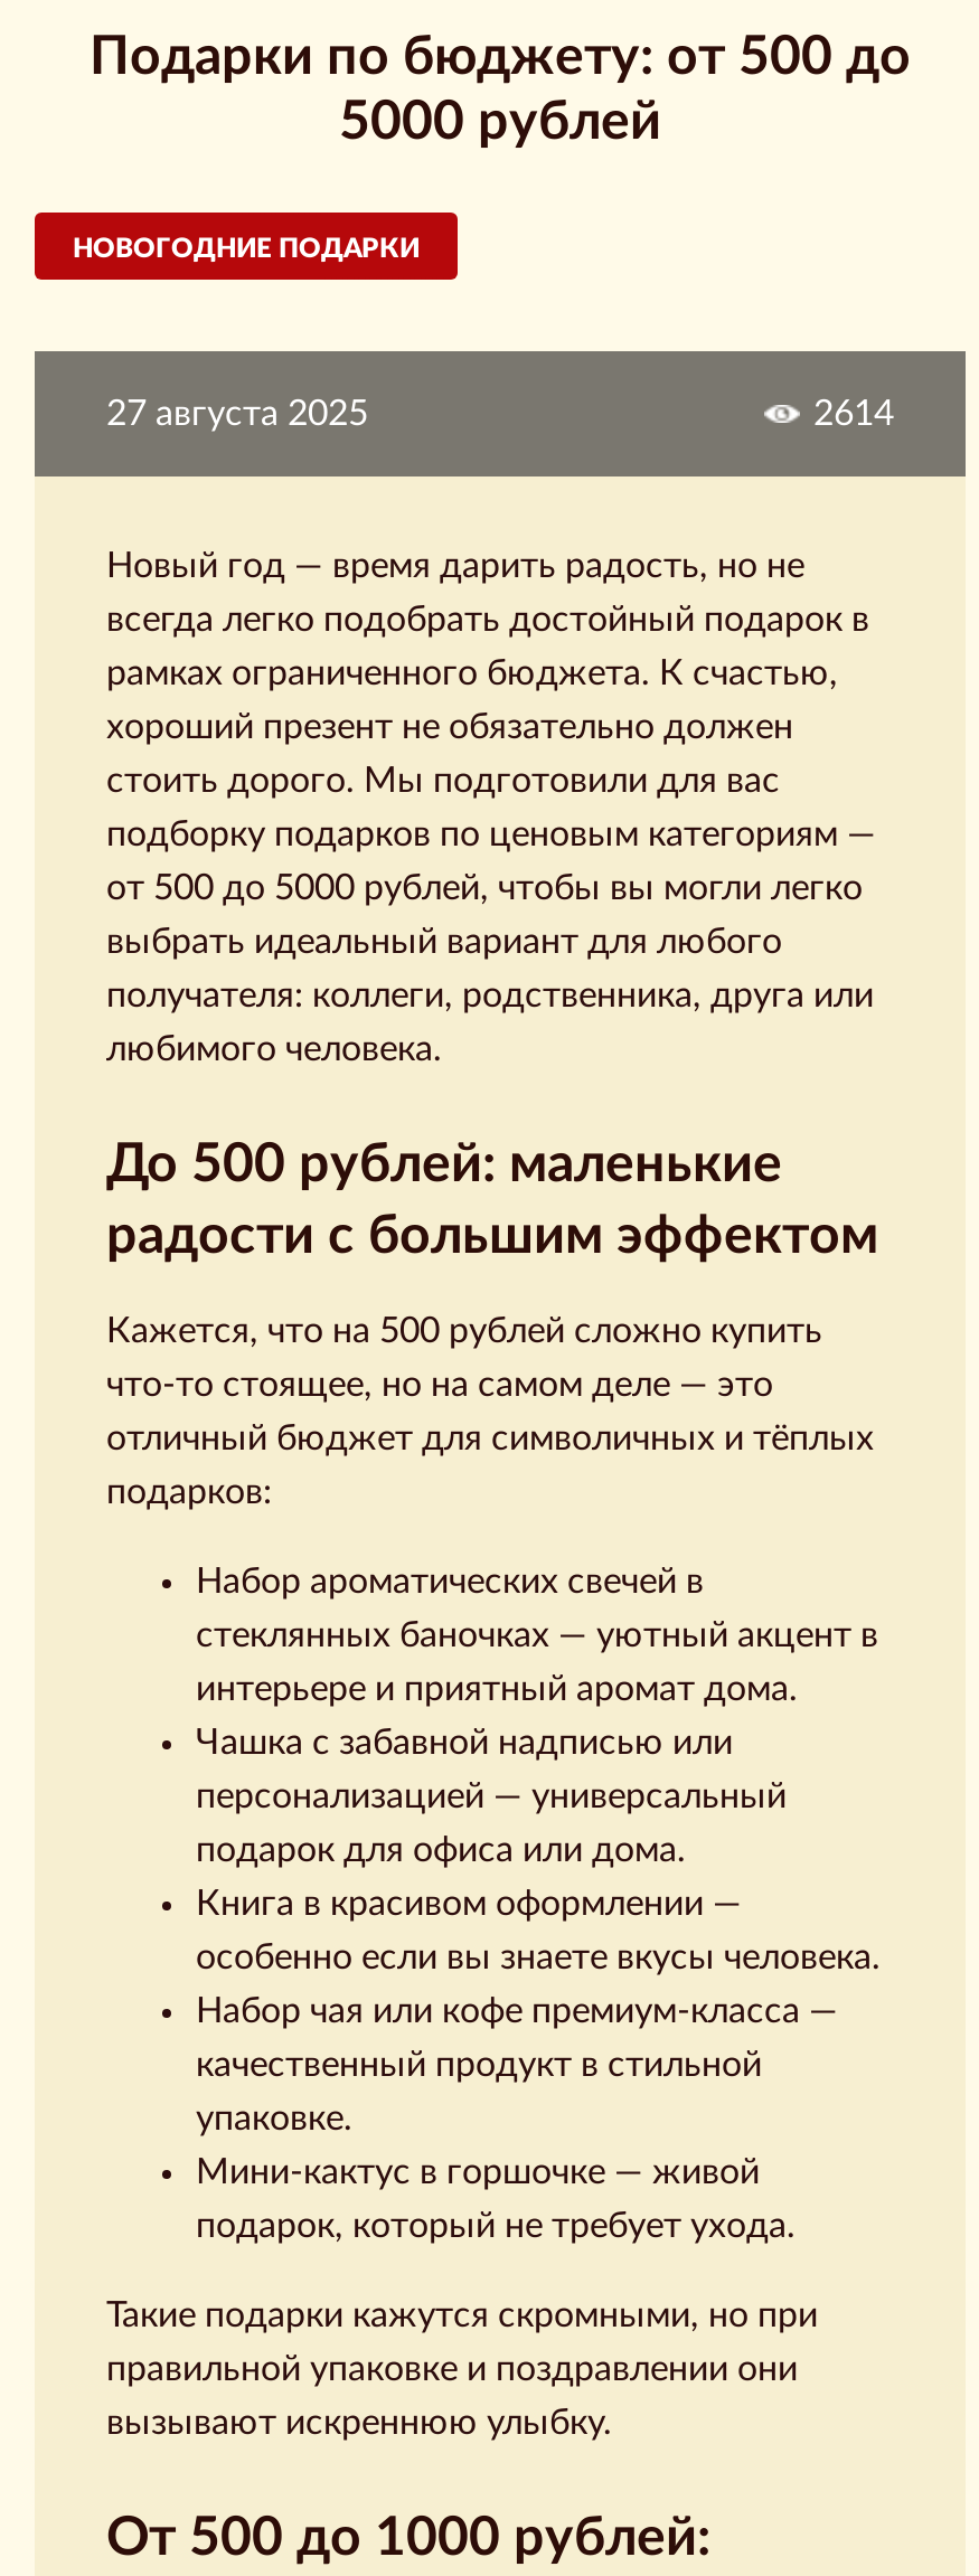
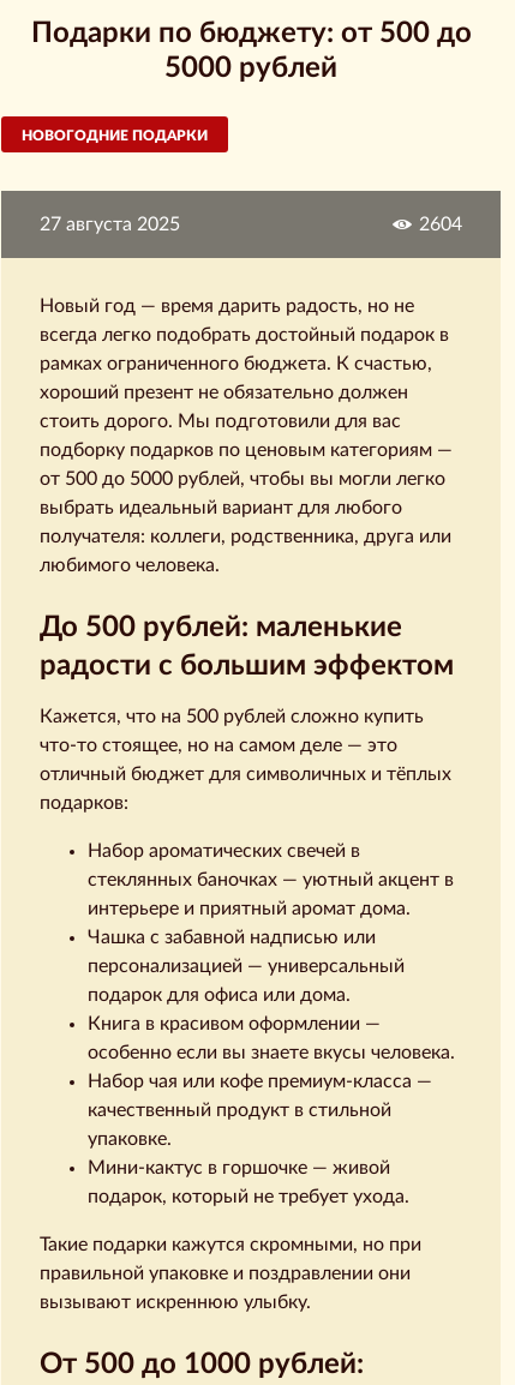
- 2614
+ 2604
